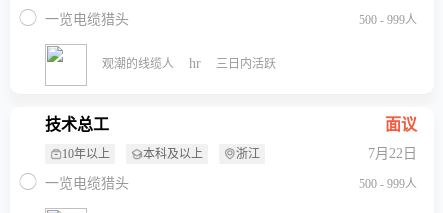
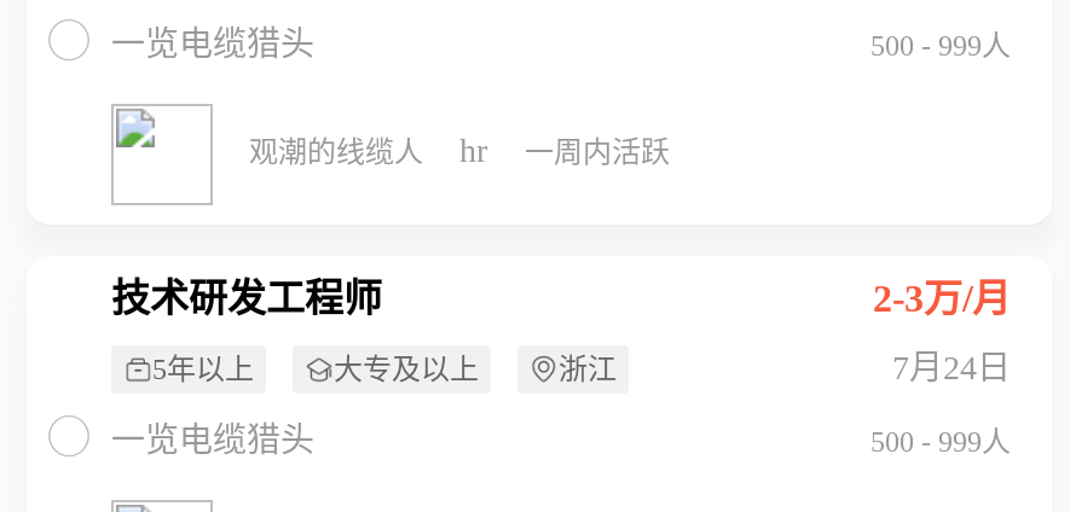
- 三日内活跃
+ 一周内活跃

- 技术总工
- 面议
+ 技术研发工程师
+ 2-3万/月

- 10年以上
- 本科及以上
+ 5年以上
+ 大专及以上

- 7月22日
+ 7月24日
